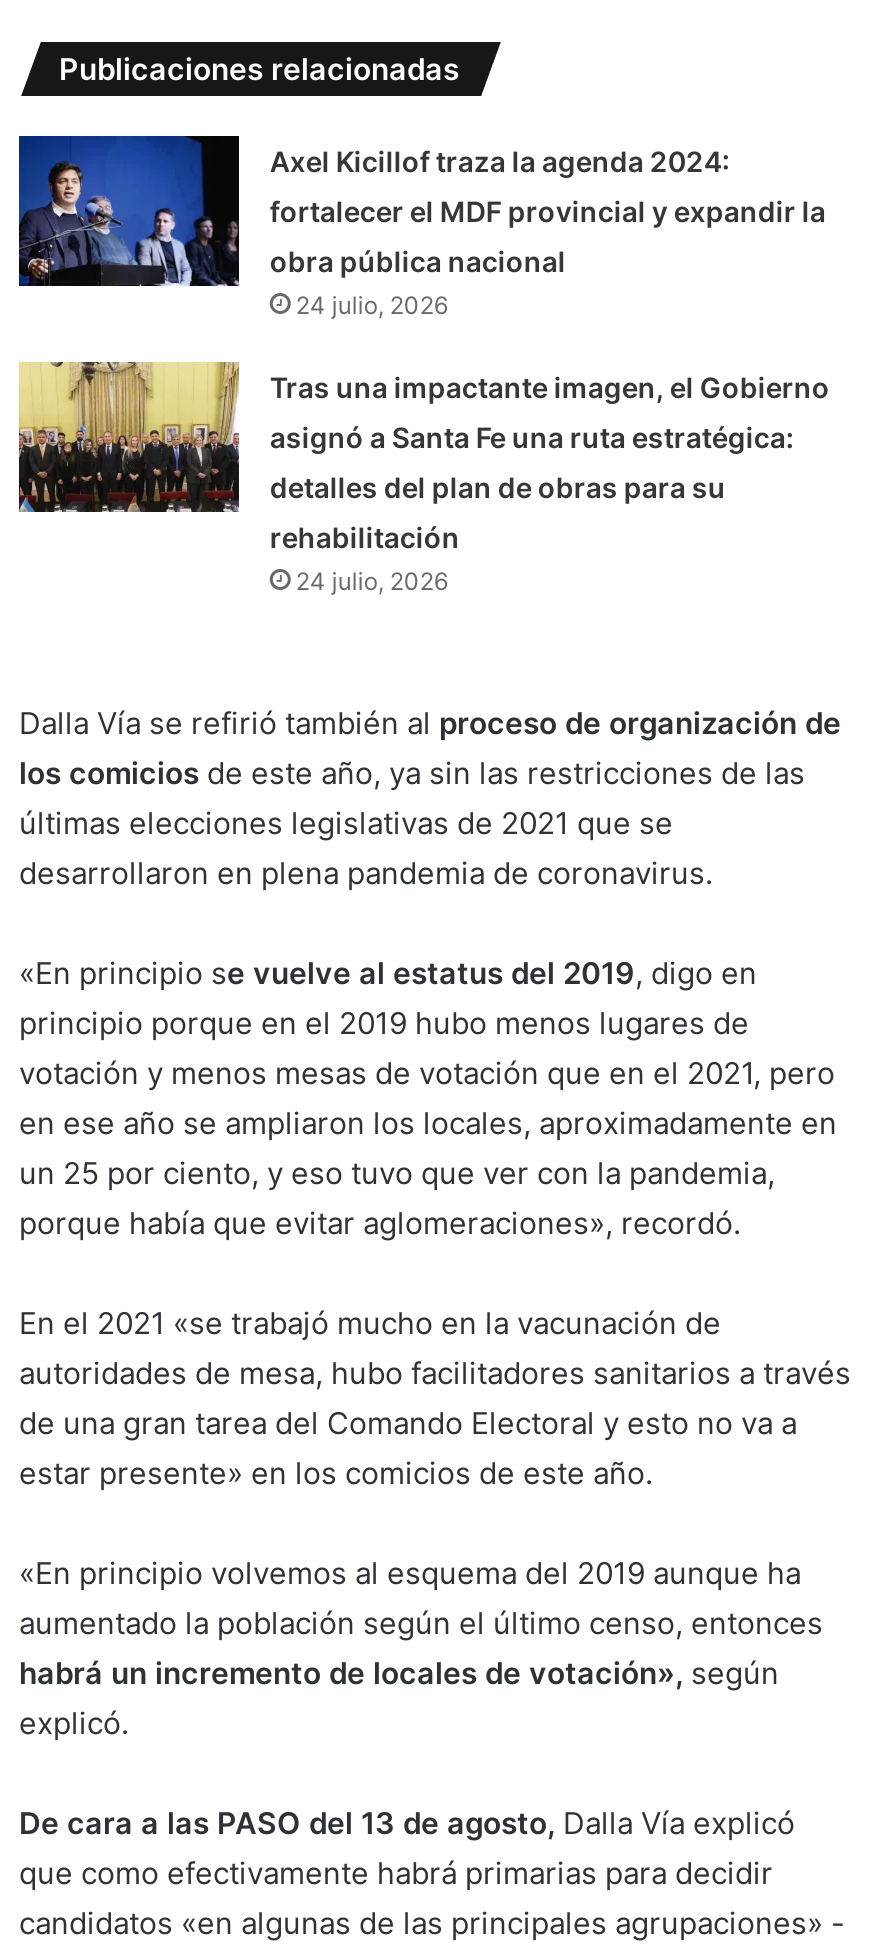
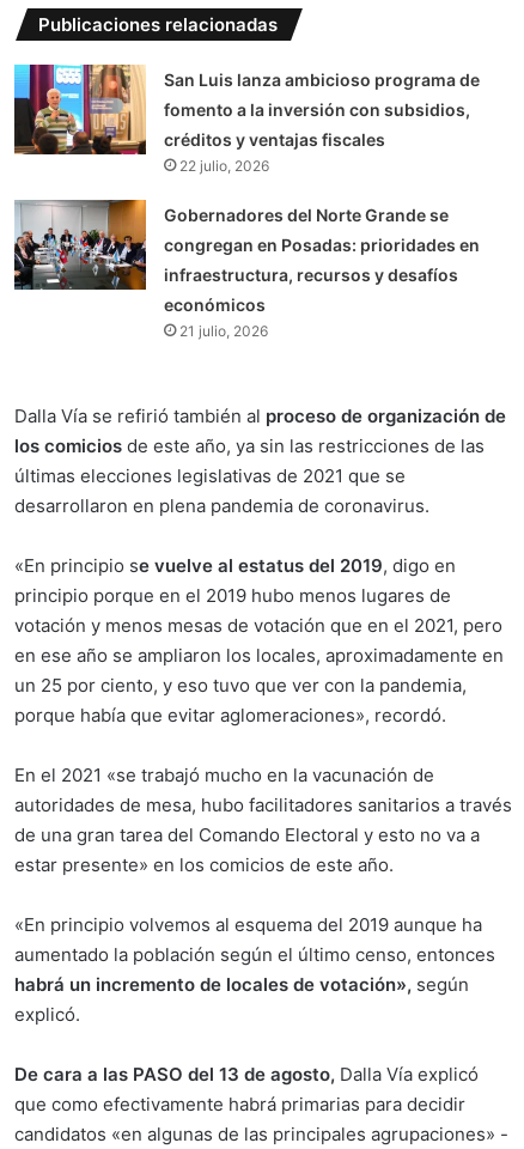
- [image]
- Axel Kicillof traza la agenda 2024:
+ [image]
+ San Luis lanza ambicioso programa de

- fortalecer el MDF provincial y expandir la
+ fomento a la inversión con subsidios,

- obra pública nacional
- 24 julio, 2026
+ créditos y ventajas fiscales
+ 22 julio, 2026

- [image]
- Tras una impactante imagen, el Gobierno
+ [image]
+ Gobernadores del Norte Grande se

- asignó a Santa Fe una ruta estratégica:
+ congregan en Posadas: prioridades en

- detalles del plan de obras para su
+ infraestructura, recursos y desafíos

- rehabilitación
- 24 julio, 2026
+ económicos
+ 21 julio, 2026
